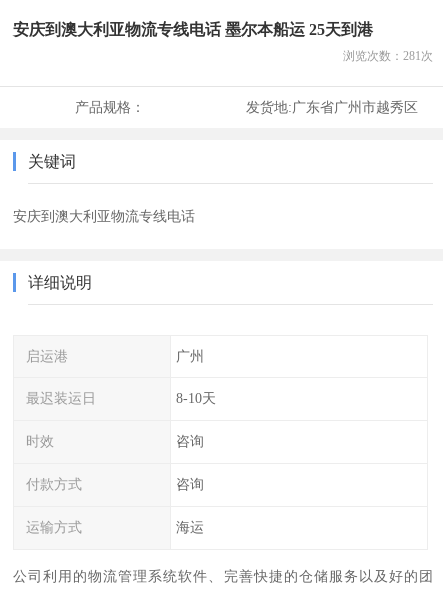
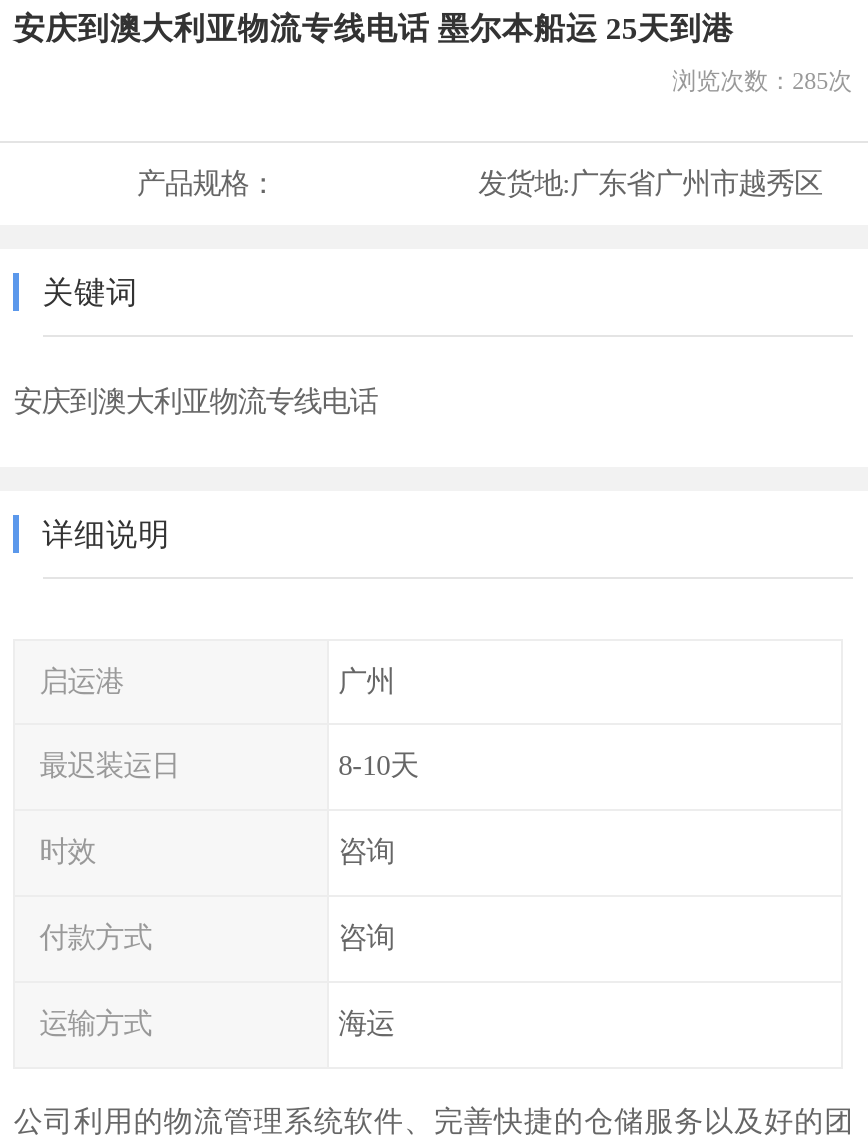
- 浏览次数：281次
+ 浏览次数：285次
